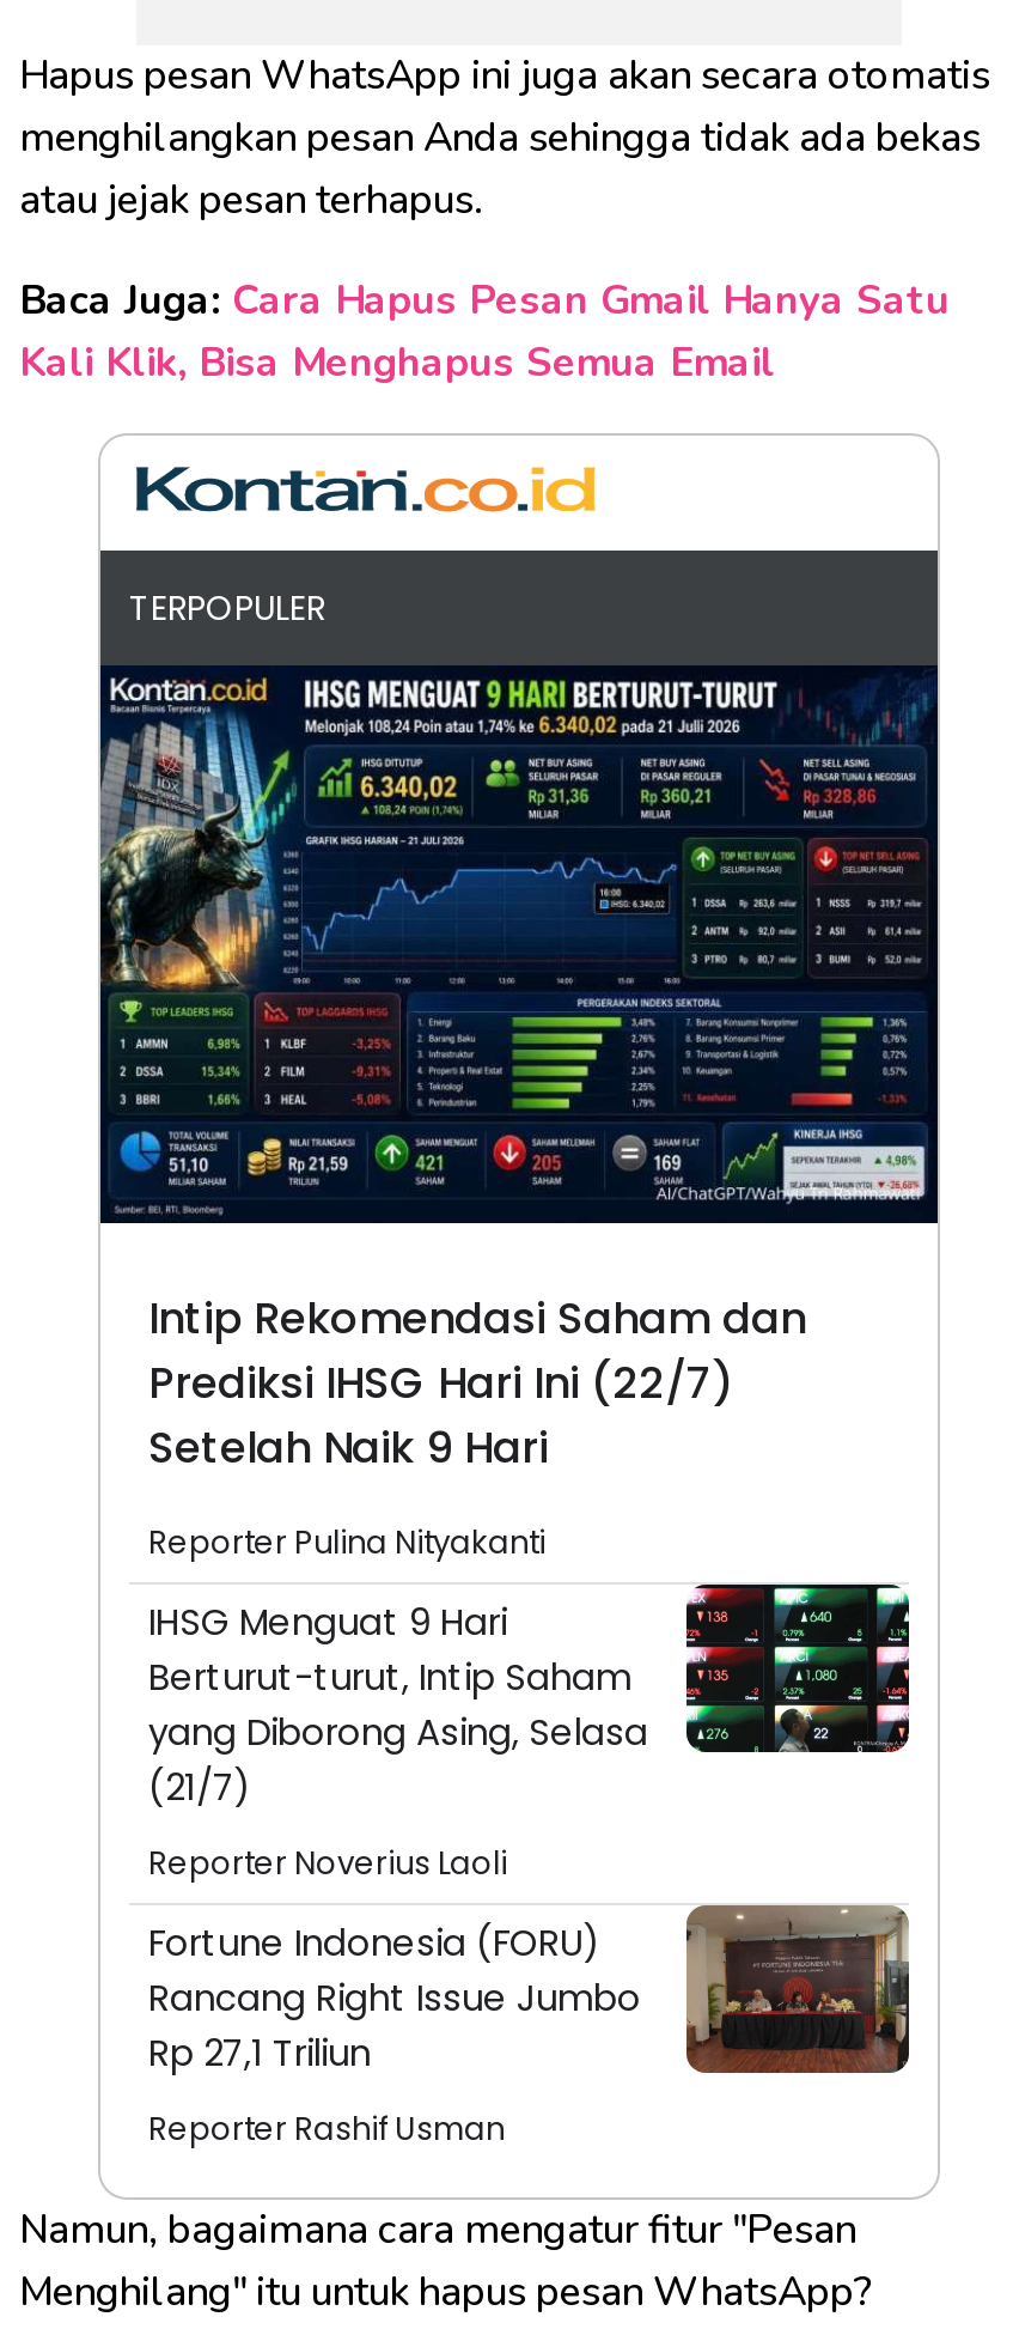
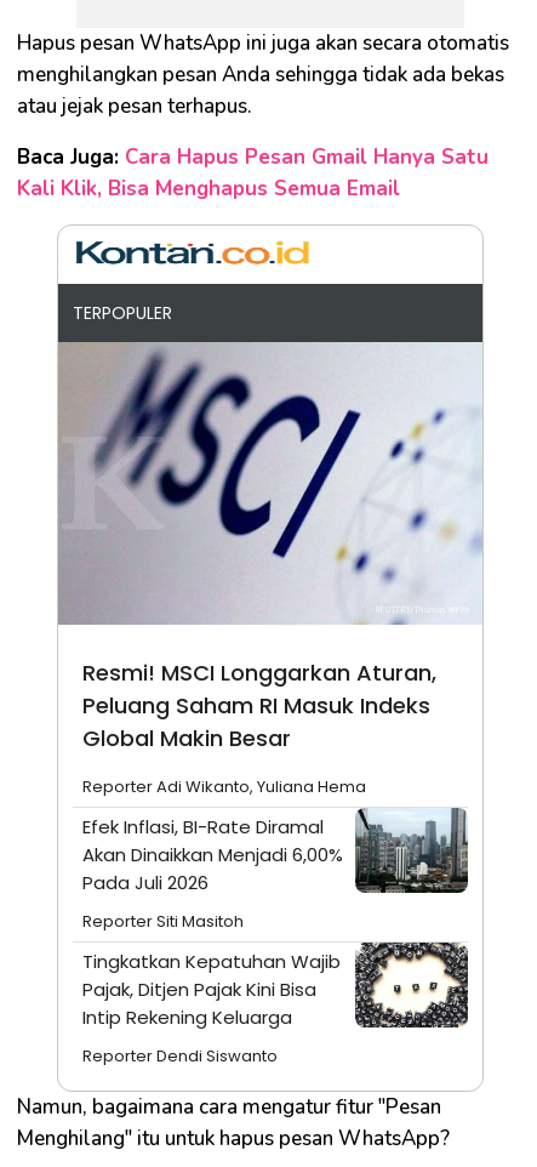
- [image]
- Intip Rekomendasi Saham dan
- Prediksi IHSG Hari Ini (22/7)
- Setelah Naik 9 Hari
+ [image]
+ Resmi! MSCI Longgarkan Aturan,
+ Peluang Saham RI Masuk Indeks
+ Global Makin Besar

- Reporter Pulina Nityakanti
+ Reporter Adi Wikanto, Yuliana Hema

- [image]
- IHSG Menguat 9 Hari
- Berturut-turut, Intip Saham
- yang Diborong Asing, Selasa
- (21/7)
+ [image]
+ Efek Inflasi, BI-Rate Diramal
+ Akan Dinaikkan Menjadi 6,00%
+ Pada Juli 2026

- Reporter Noverius Laoli
+ Reporter Siti Masitoh

- [image]
- Fortune Indonesia (FORU)
- Rancang Right Issue Jumbo
- Rp 27,1 Triliun
+ [image]
+ Tingkatkan Kepatuhan Wajib
+ Pajak, Ditjen Pajak Kini Bisa
+ Intip Rekening Keluarga

- Reporter Rashif Usman
+ Reporter Dendi Siswanto
